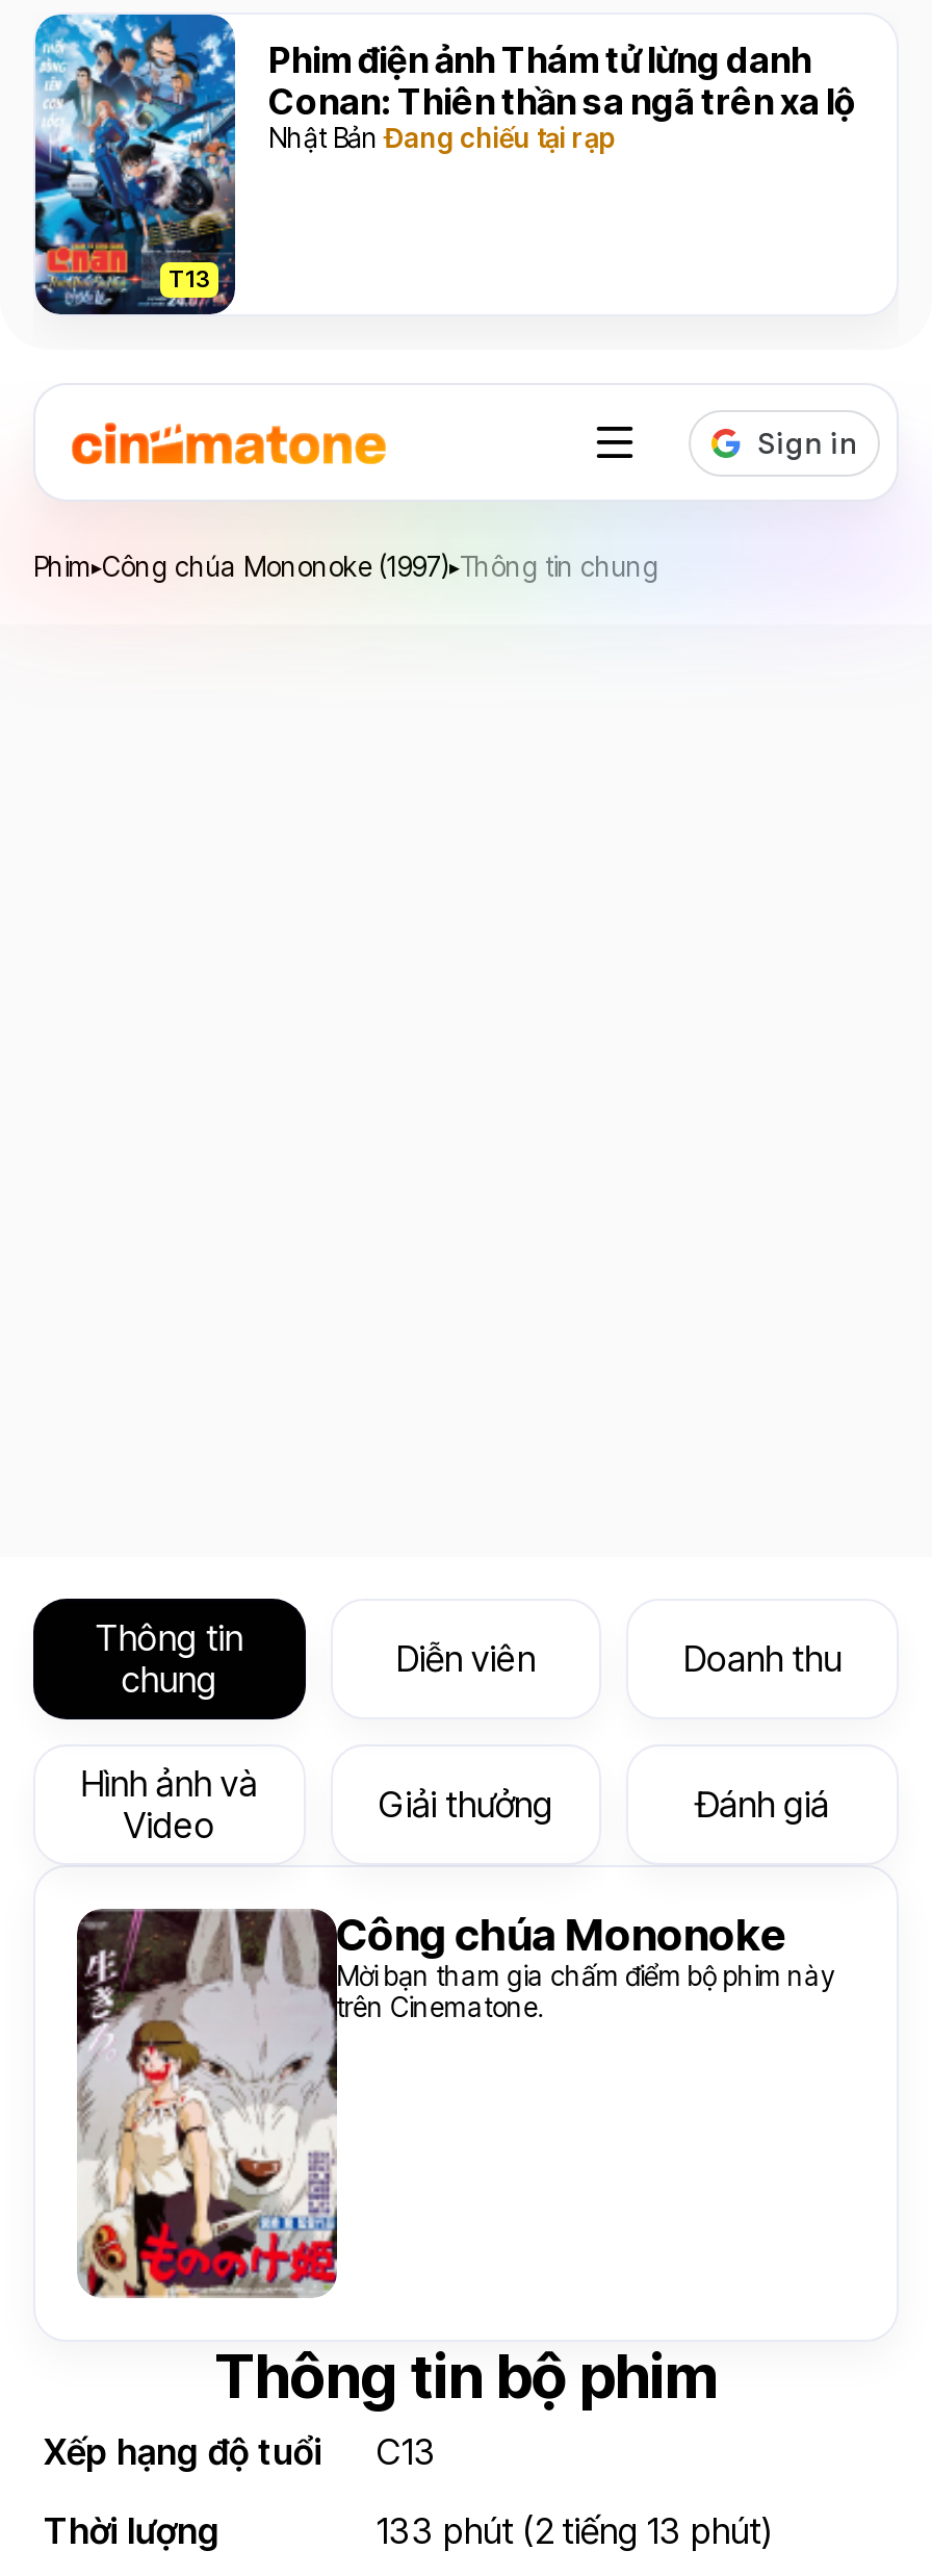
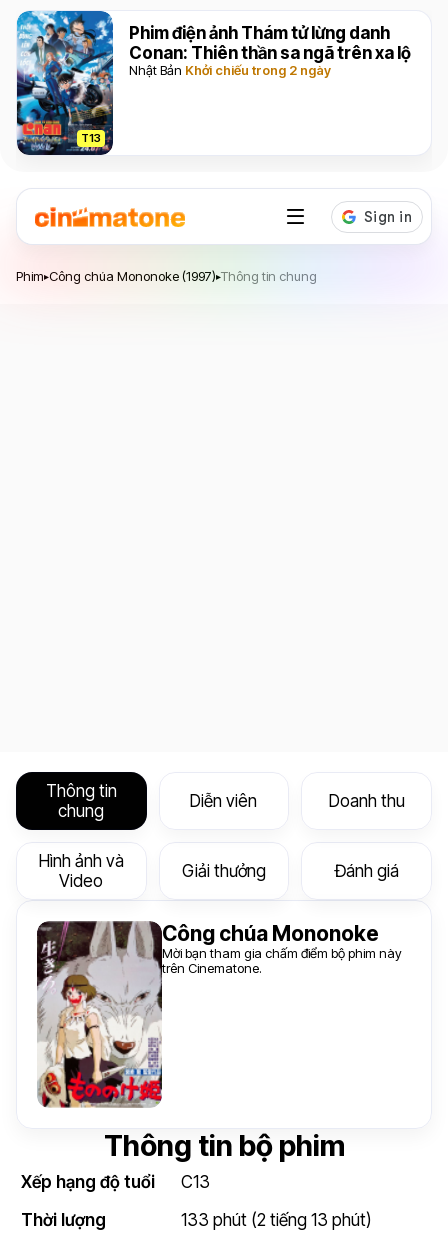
- Nhật Bản Đang chiếu tại rạp
+ Nhật Bản Khởi chiếu trong 2 ngày
